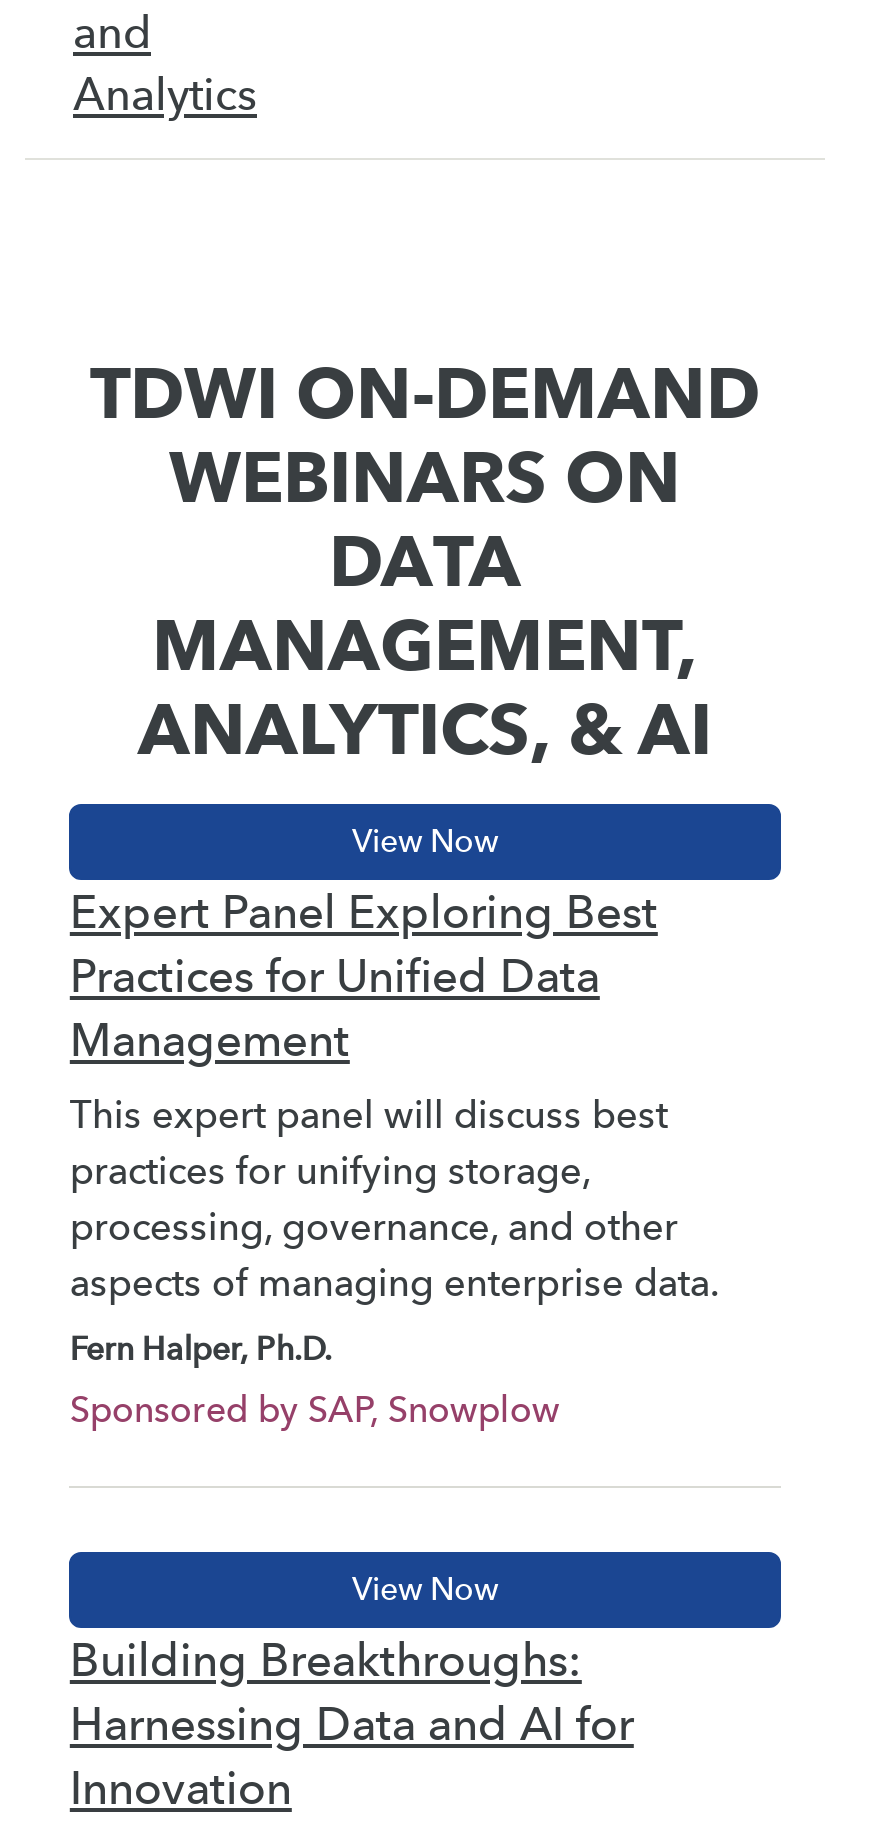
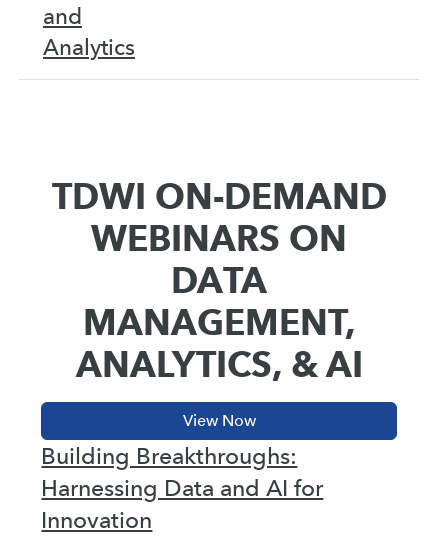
- Expert Panel Exploring Best
- Practices for Unified Data
- Management
- This expert panel will discuss best
- practices for unifying storage,
- processing, governance, and other
- aspects of managing enterprise data.
- Fern Halper, Ph.D.
- Sponsored by SAP, Snowplow
